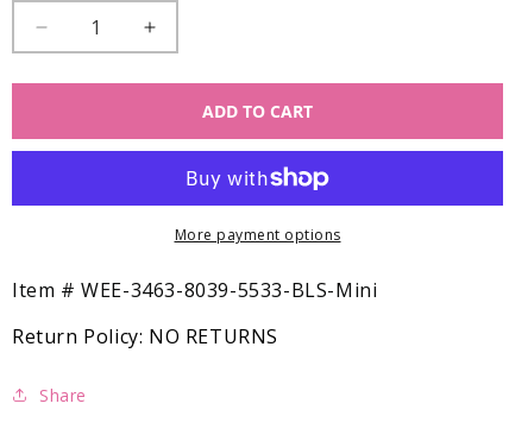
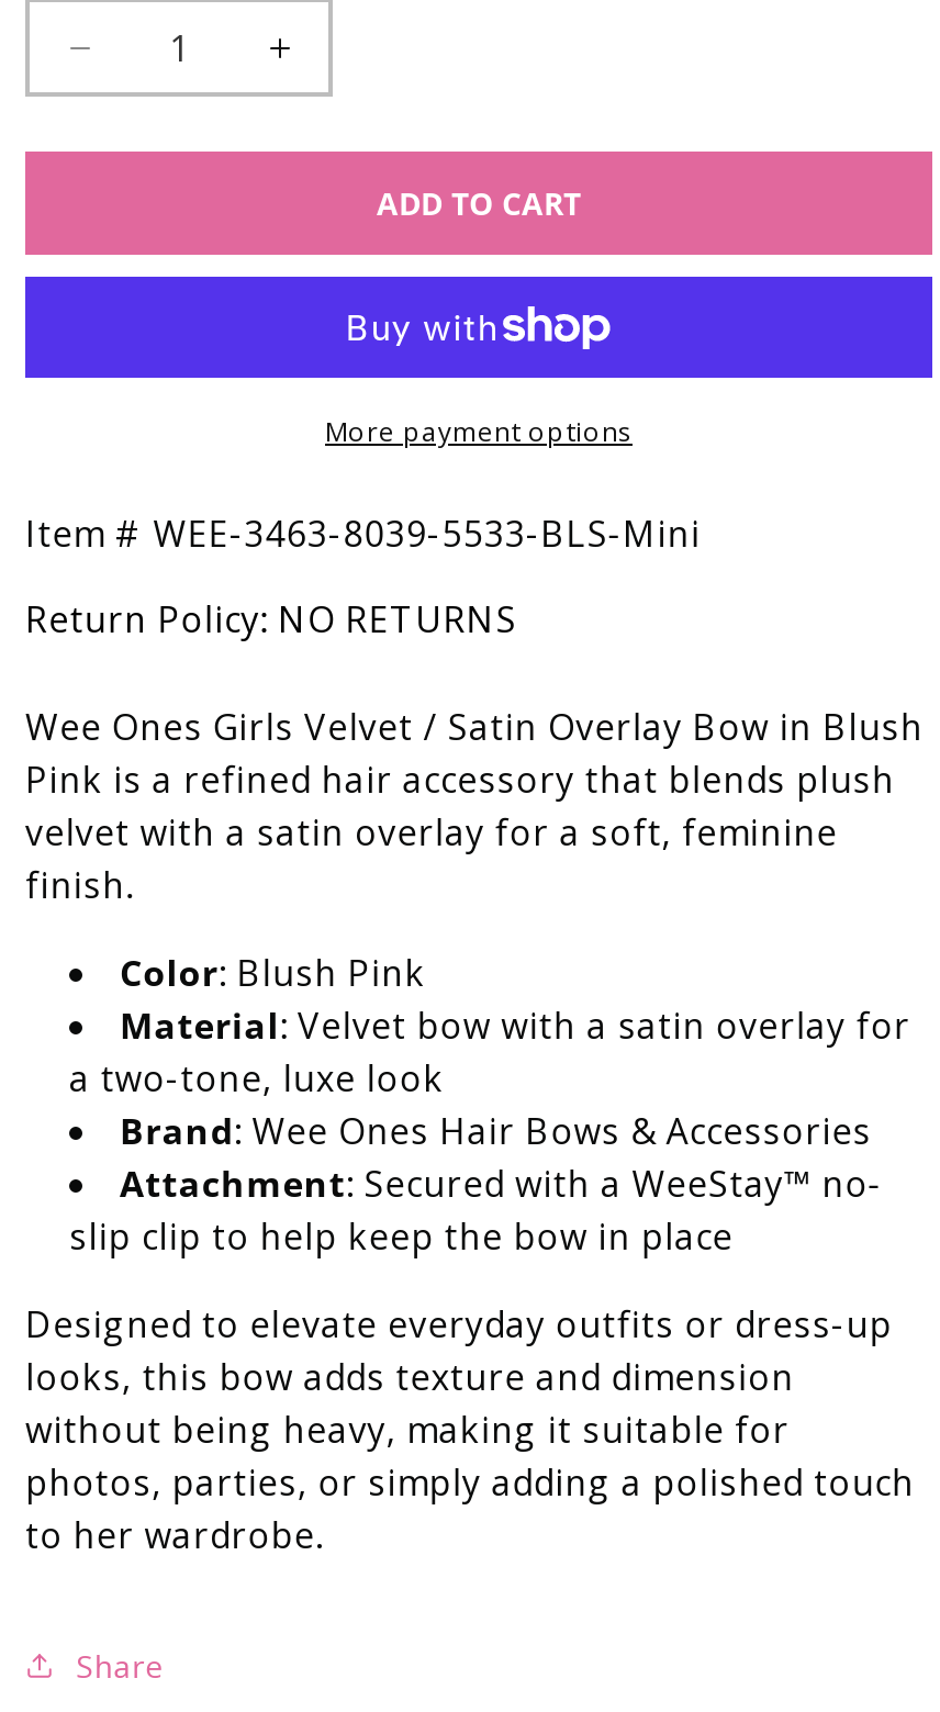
+ Wee Ones Girls Velvet / Satin Overlay Bow in Blush
+ Pink is a refined hair accessory that blends plush
+ velvet with a satin overlay for a soft, feminine
+ finish.
+ Color: Blush Pink
+ Material: Velvet bow with a satin overlay for
+ a two-tone, luxe look
+ Brand: Wee Ones Hair Bows & Accessories
+ Attachment: Secured with a WeeStay™ no-
+ slip clip to help keep the bow in place
+ Designed to elevate everyday outfits or dress-up
+ looks, this bow adds texture and dimension
+ without being heavy, making it suitable for
+ photos, parties, or simply adding a polished touch
+ to her wardrobe.
